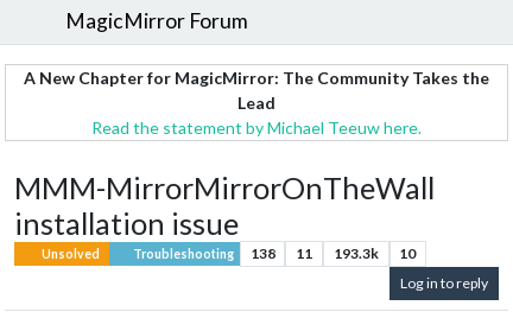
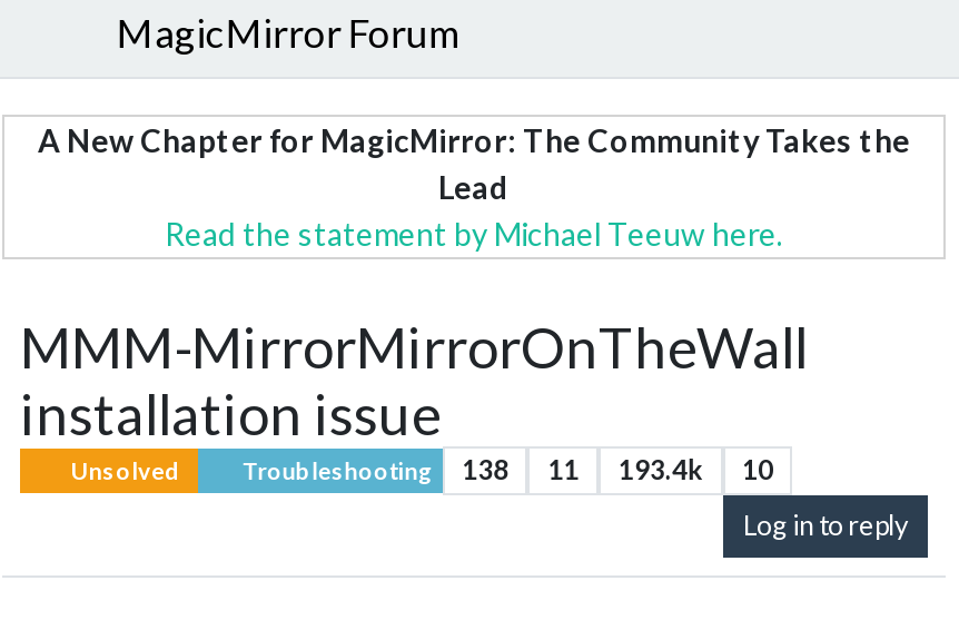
- Troubleshooting 138 11 193.3k 10
+ Troubleshooting 138 11 193.4k 10
